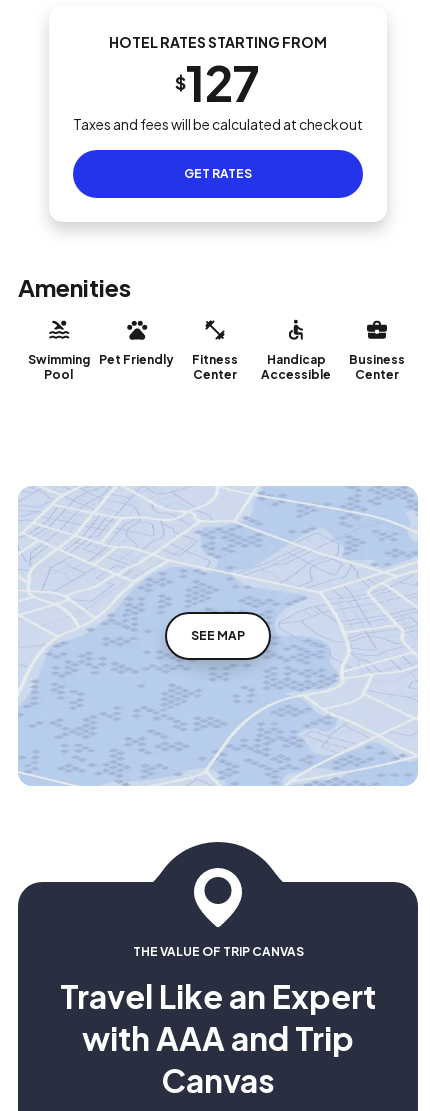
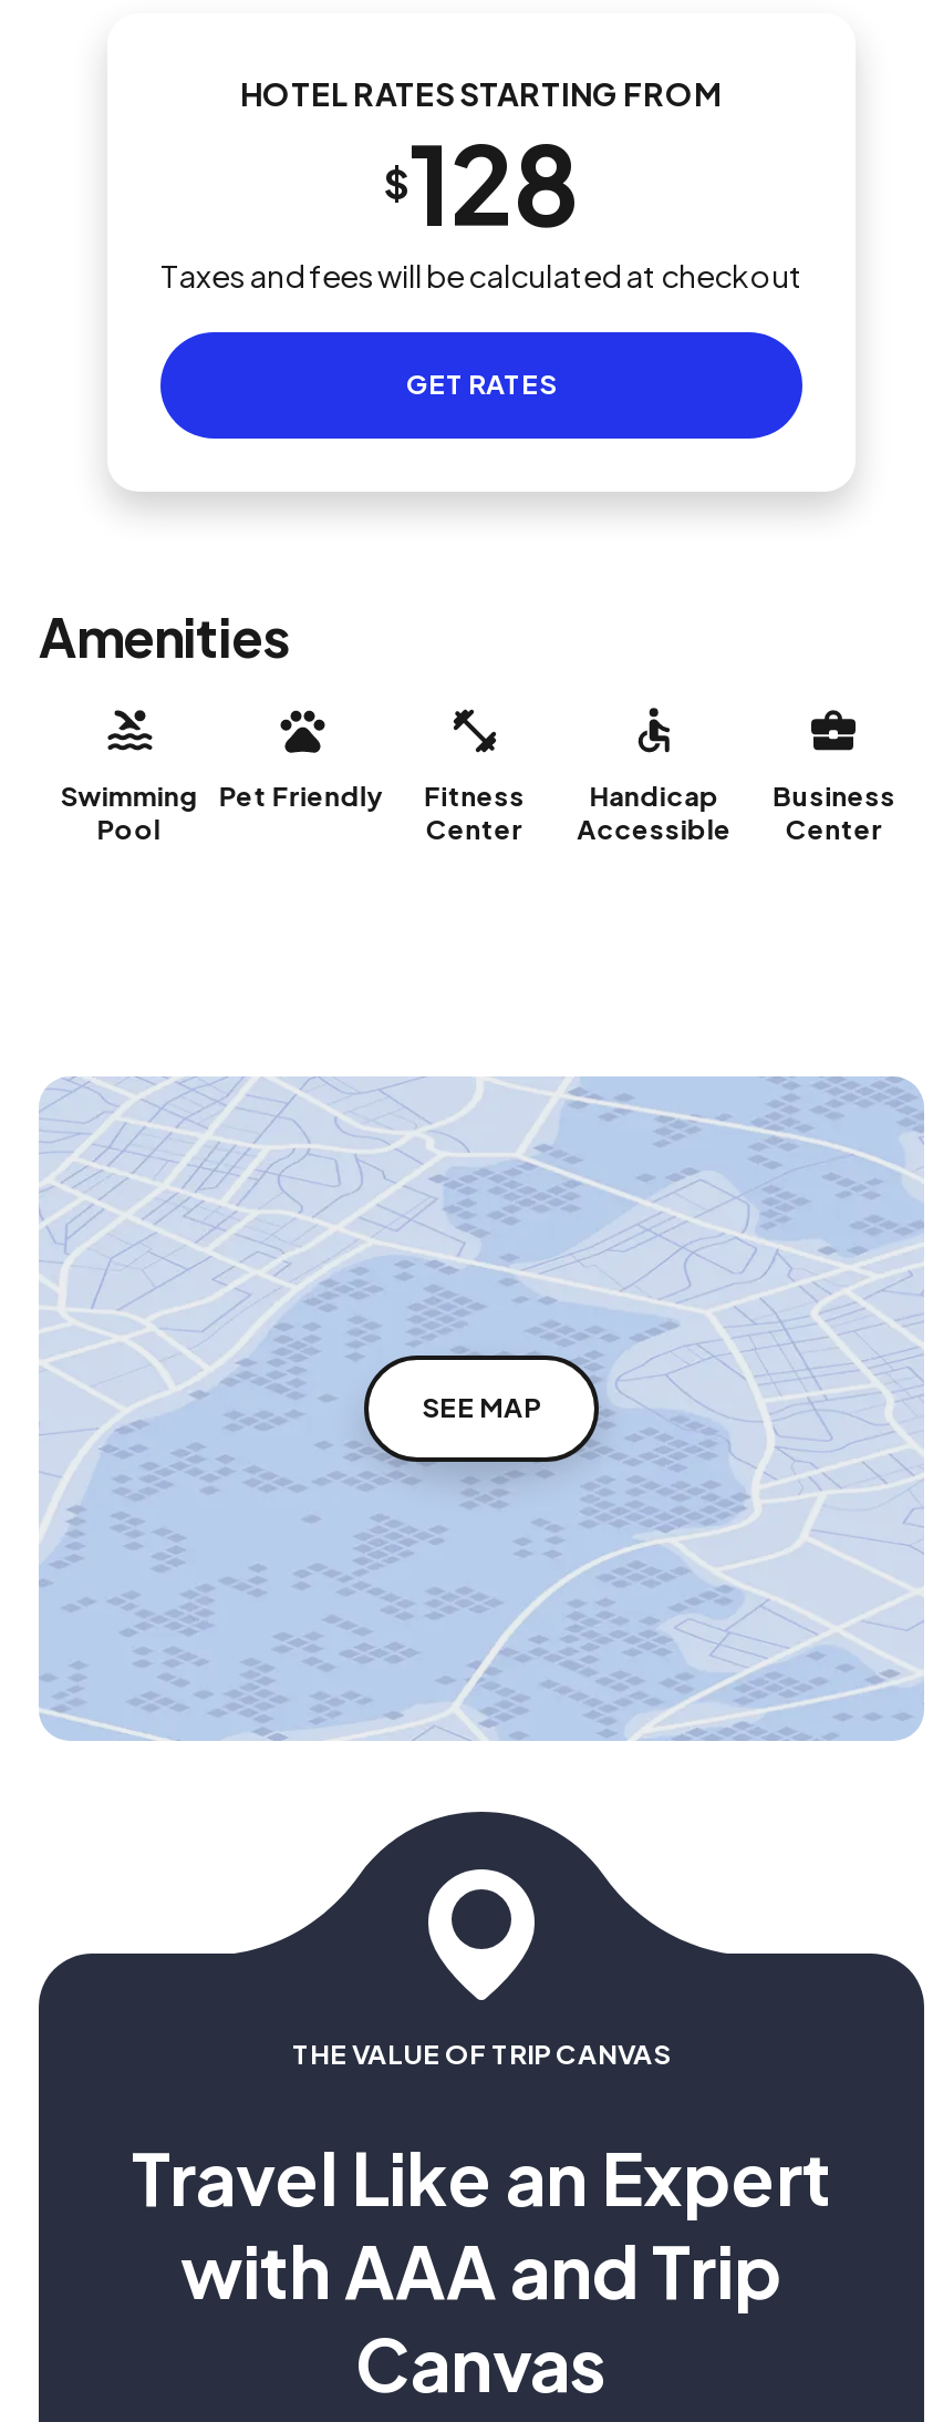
- $127
+ $128
